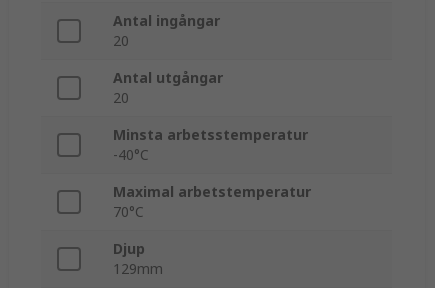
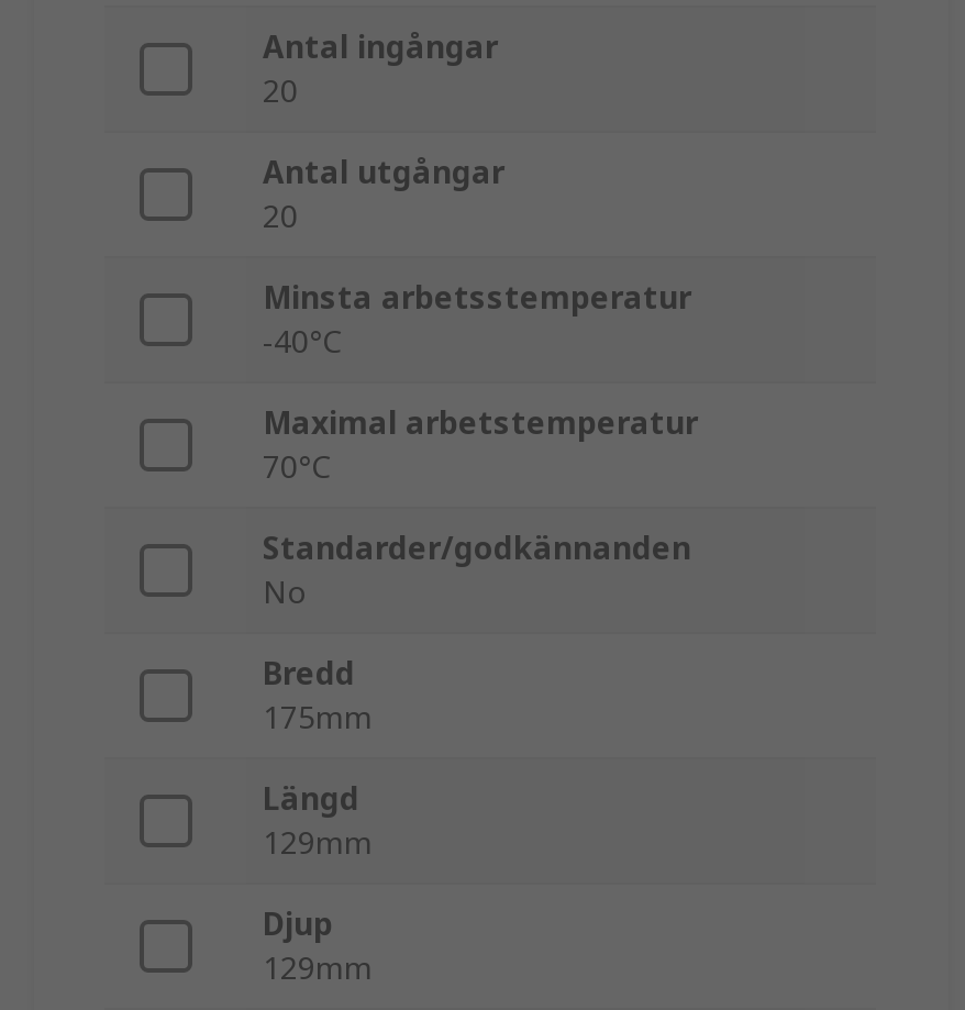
+ Standarder/godkännanden
+ No
+ Bredd
+ 175mm
+ Längd
+ 129mm
